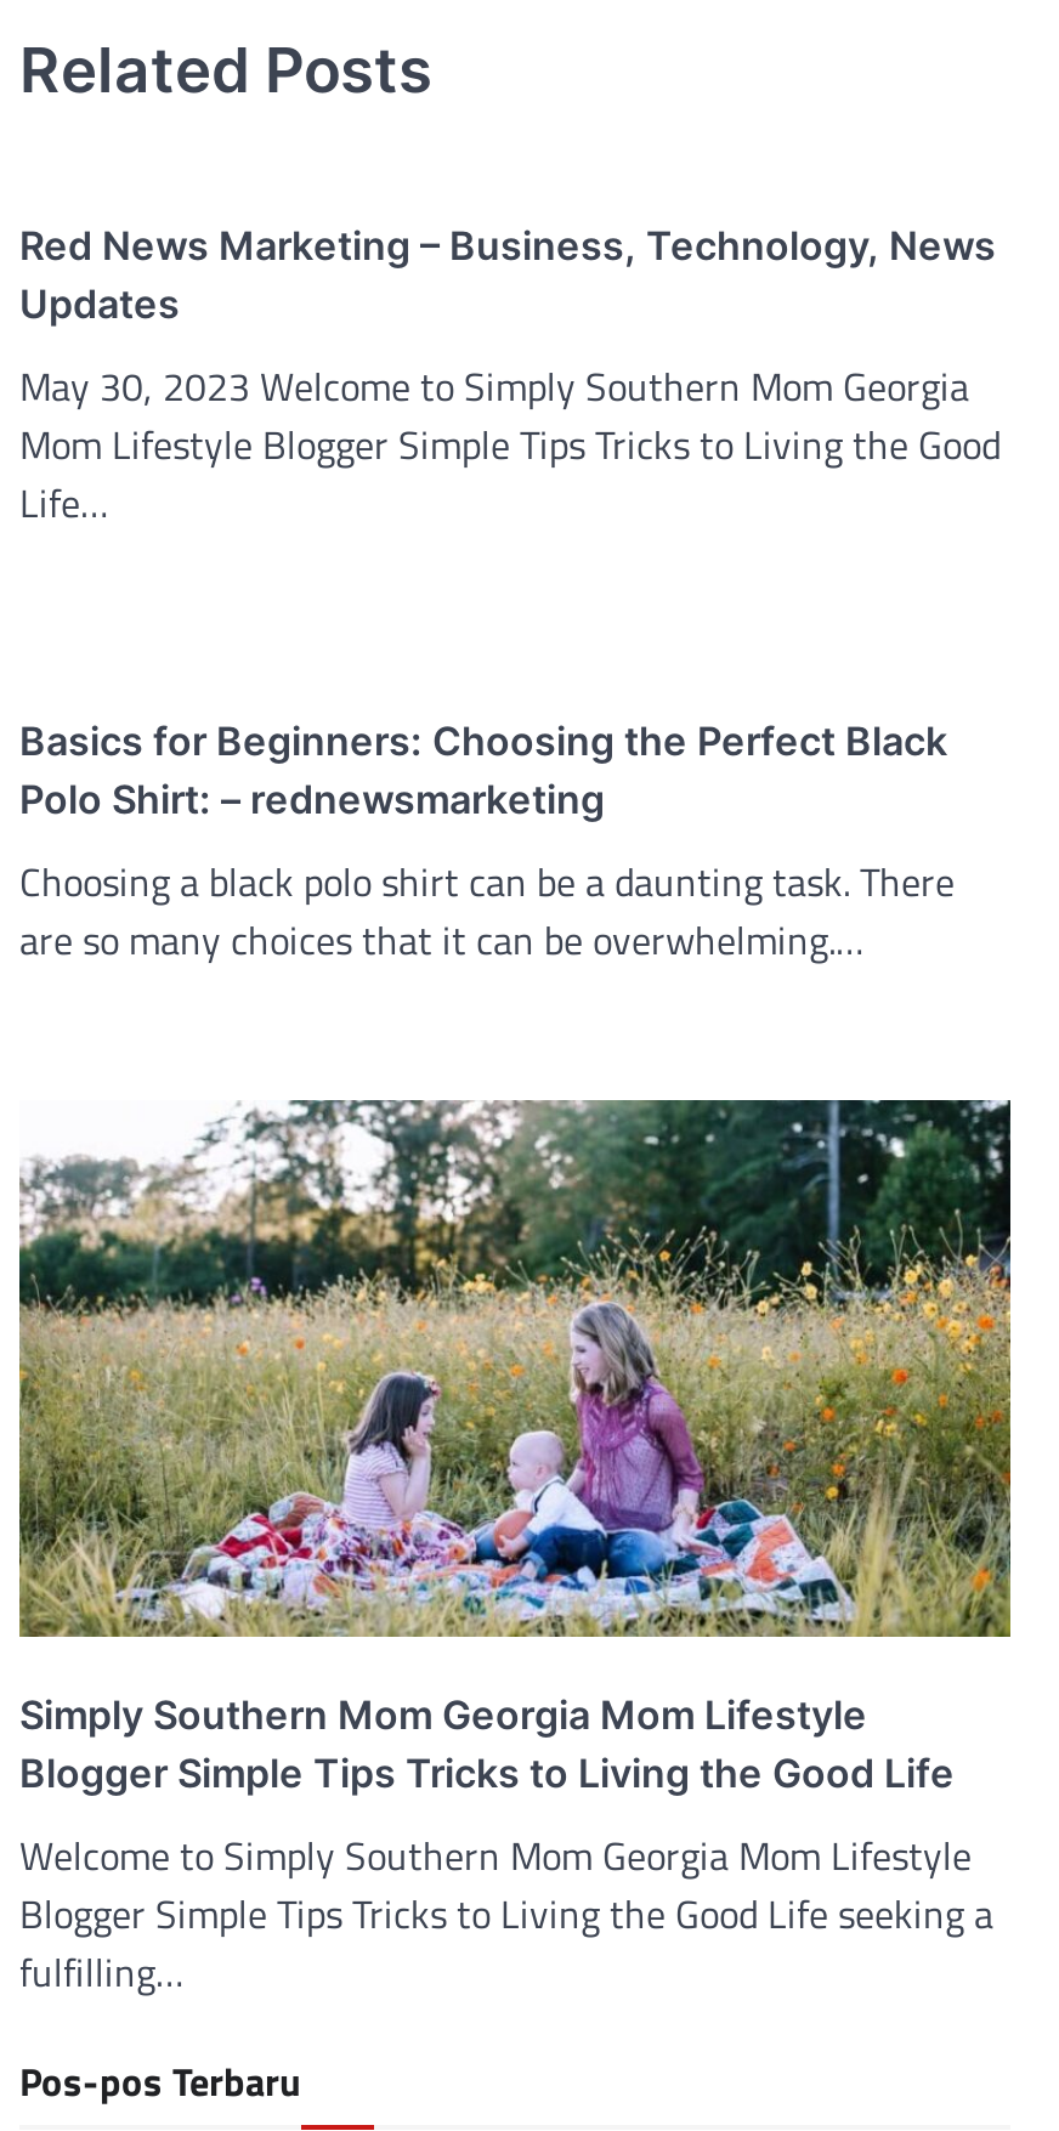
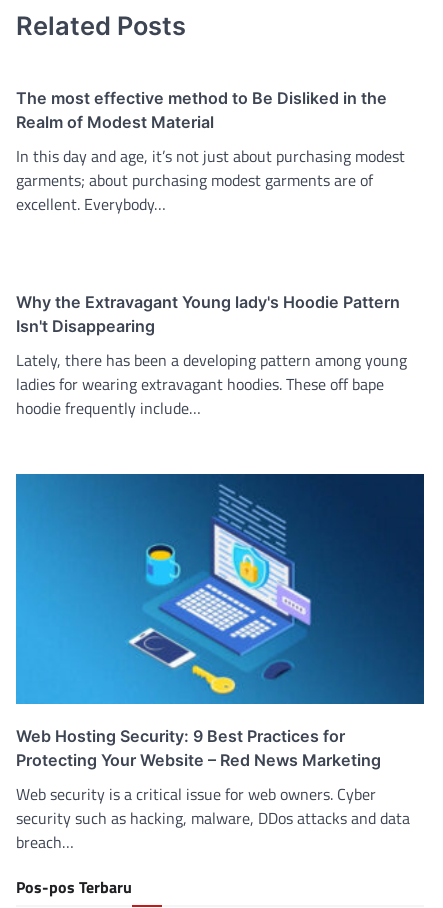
- Red News Marketing – Business, Technology, News
- Updates
+ The most effective method to Be Disliked in the
+ Realm of Modest Material

- May 30, 2023 Welcome to Simply Southern Mom Georgia
- Mom Lifestyle Blogger Simple Tips Tricks to Living the Good
- Life…
+ In this day and age, it’s not just about purchasing modest
+ garments; about purchasing modest garments are of
+ excellent. Everybody…

- Basics for Beginners: Choosing the Perfect Black
- Polo Shirt: – rednewsmarketing
+ Why the Extravagant Young lady's Hoodie Pattern
+ Isn't Disappearing

- Choosing a black polo shirt can be a daunting task. There
- are so many choices that it can be overwhelming.…
+ Lately, there has been a developing pattern among young
+ ladies for wearing extravagant hoodies. These off bape
+ hoodie frequently include…

- [image]
- Simply Southern Mom Georgia Mom Lifestyle
- Blogger Simple Tips Tricks to Living the Good Life
+ [image]
+ Web Hosting Security: 9 Best Practices for
+ Protecting Your Website – Red News Marketing

- Welcome to Simply Southern Mom Georgia Mom Lifestyle
- Blogger Simple Tips Tricks to Living the Good Life seeking a
- fulfilling…
+ Web security is a critical issue for web owners. Cyber
+ security such as hacking, malware, DDos attacks and data
+ breach…
